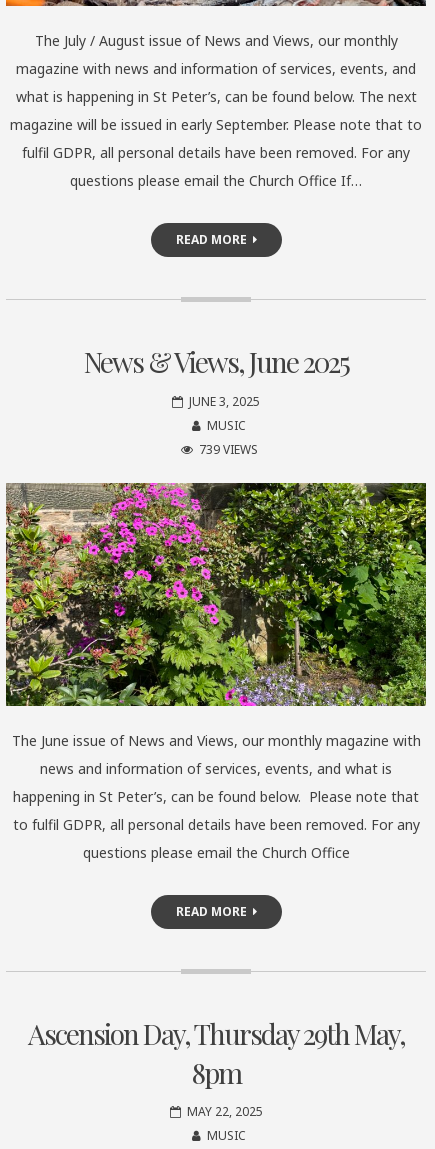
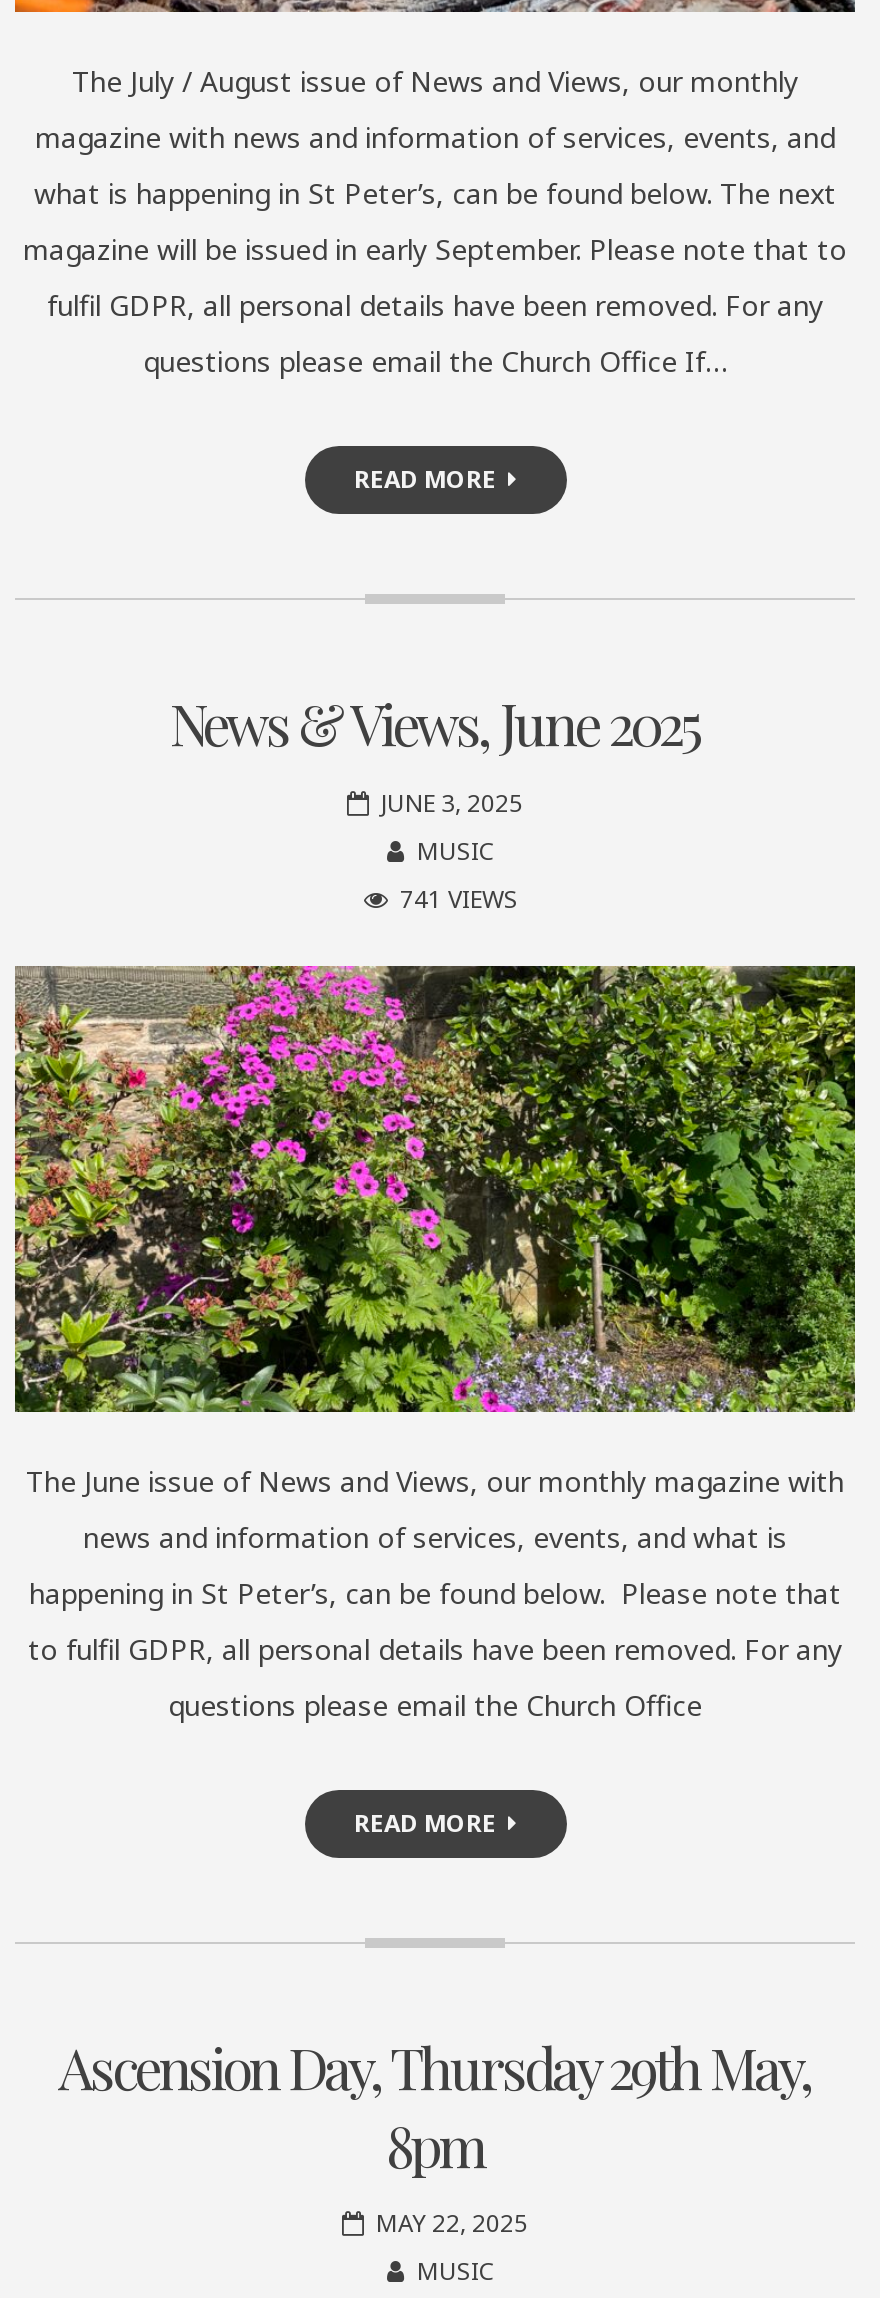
- 739 VIEWS
+ 741 VIEWS
